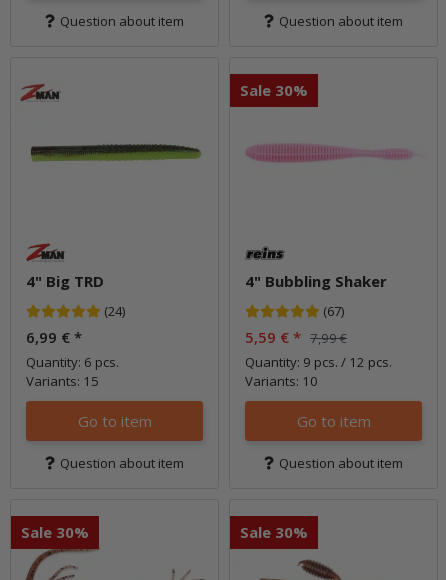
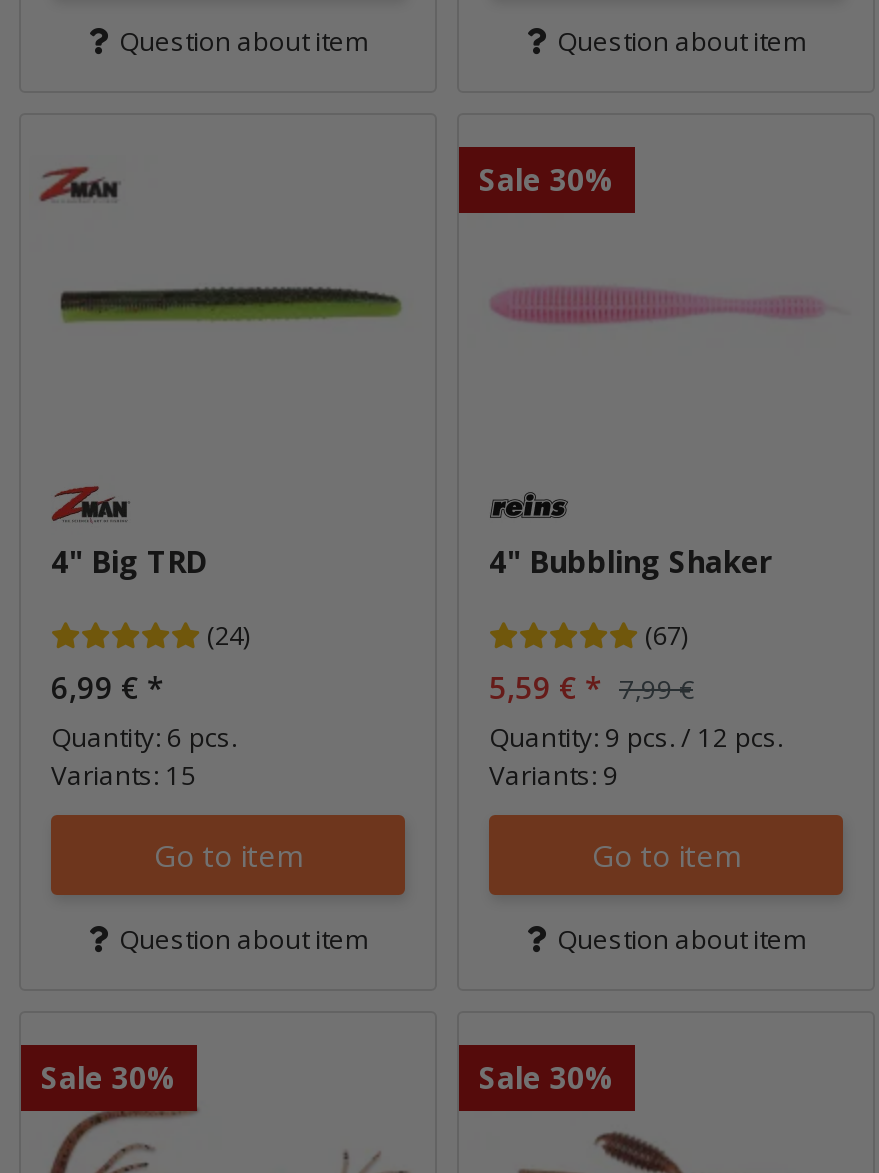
- Variants: 10
+ Variants: 9
